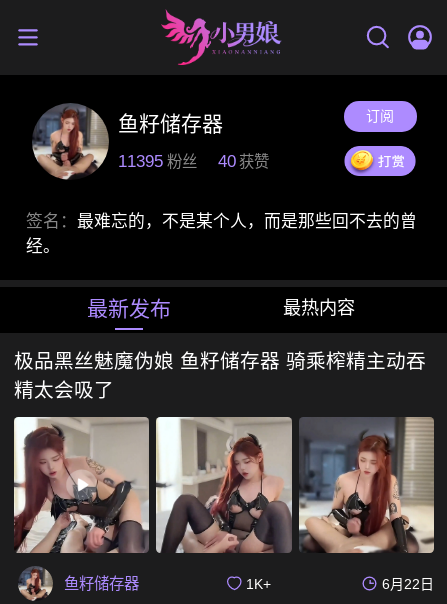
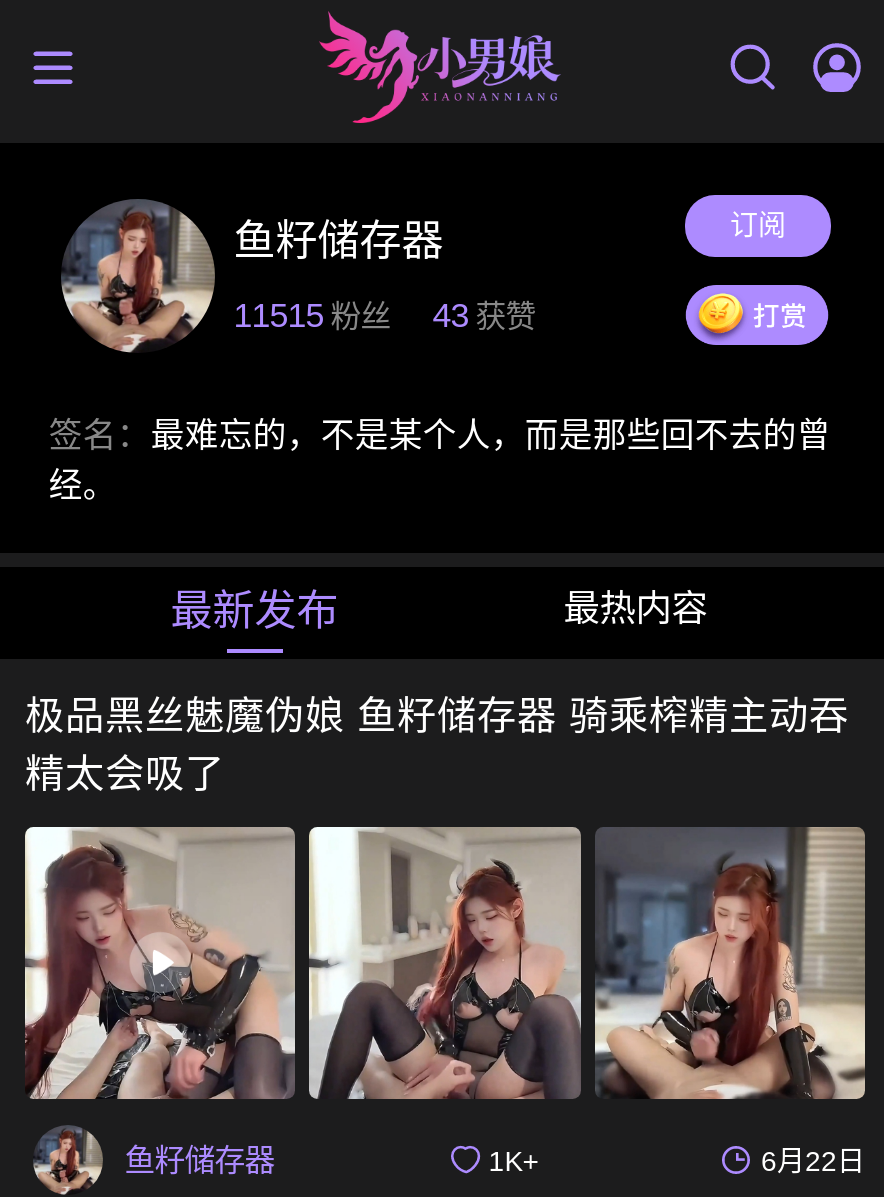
- 11395 粉丝
+ 11515 粉丝

- 40 获赞
+ 43 获赞
